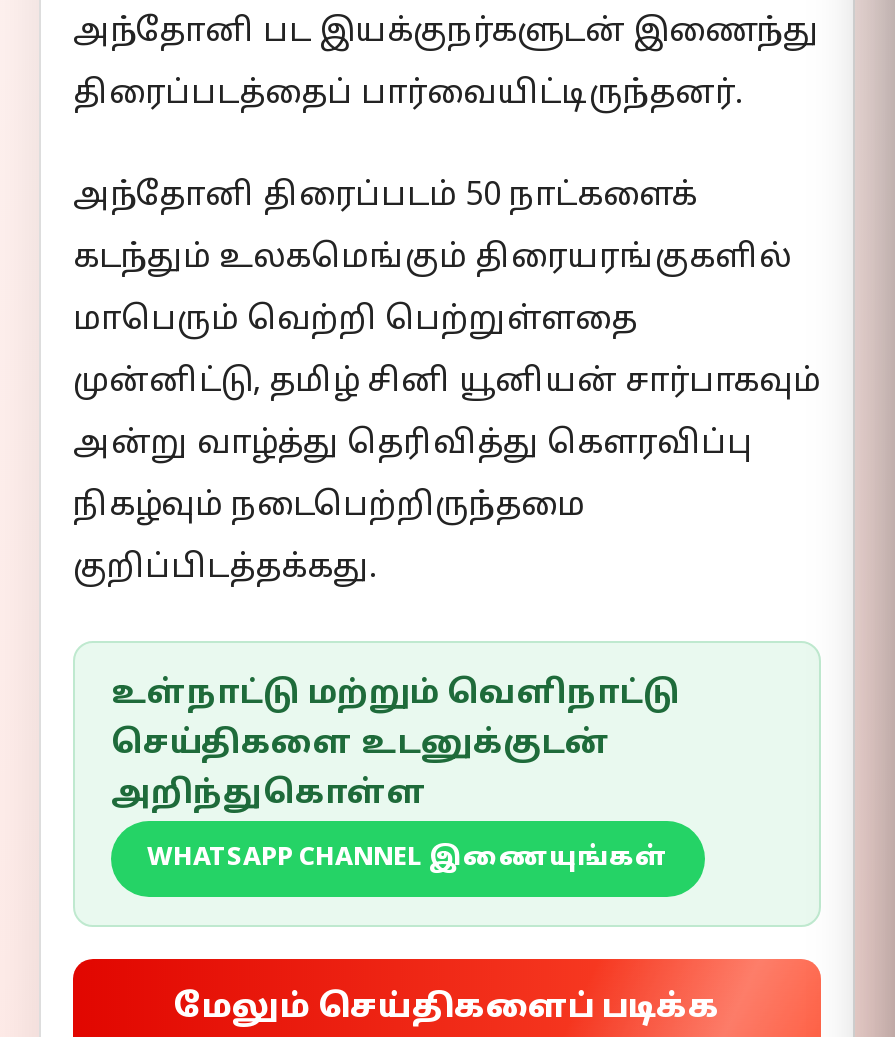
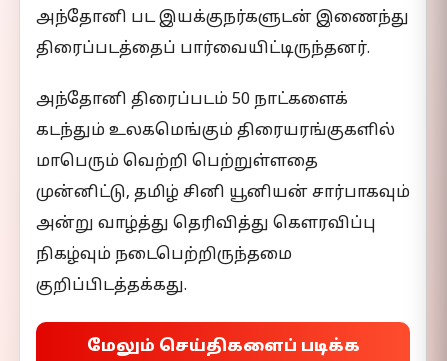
- [image]
- உள்நாட்டு மற்றும் வெளிநாட்டு
- செய்திகளை உடனுக்குடன்
- அறிந்துகொள்ள
- WHATSAPP CHANNEL இணையுங்கள்

moved up: [image]
